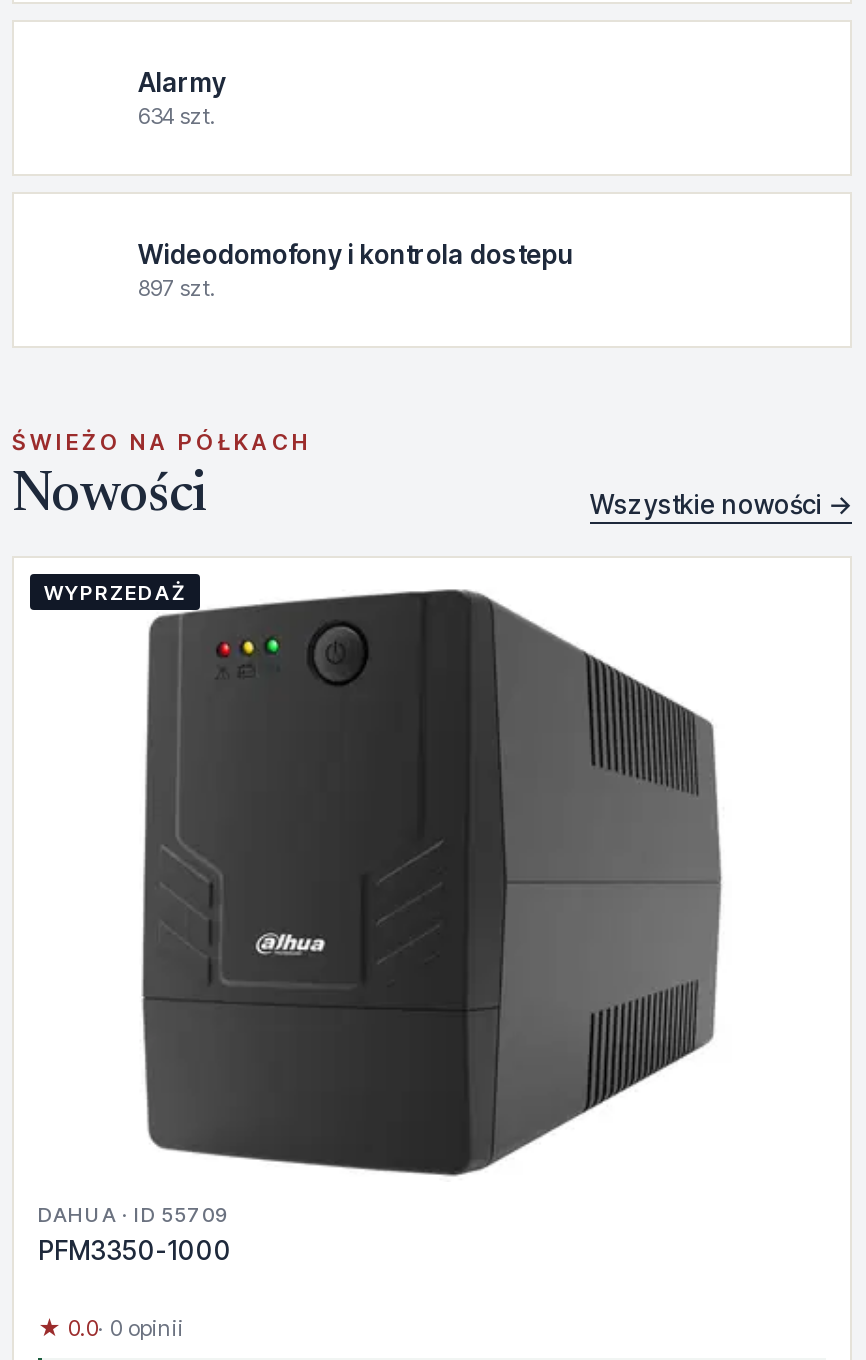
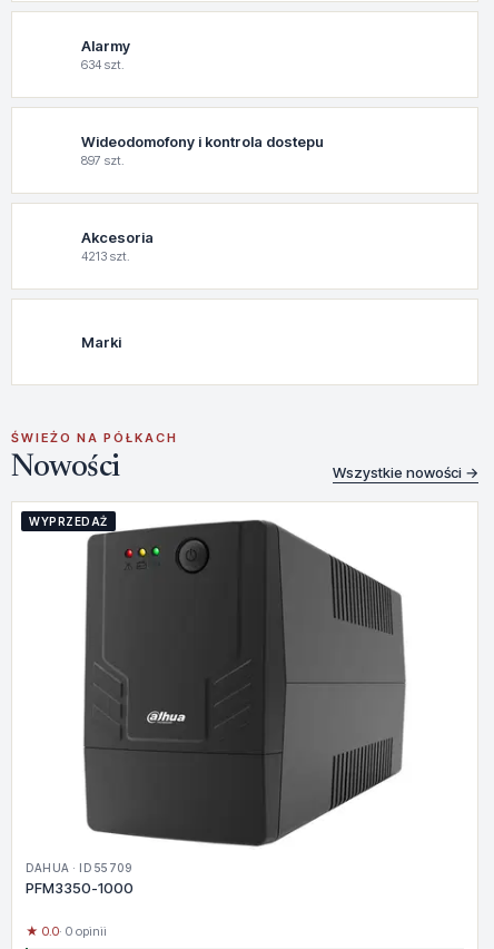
+ Akcesoria
+ 4213 szt.

+ Marki
